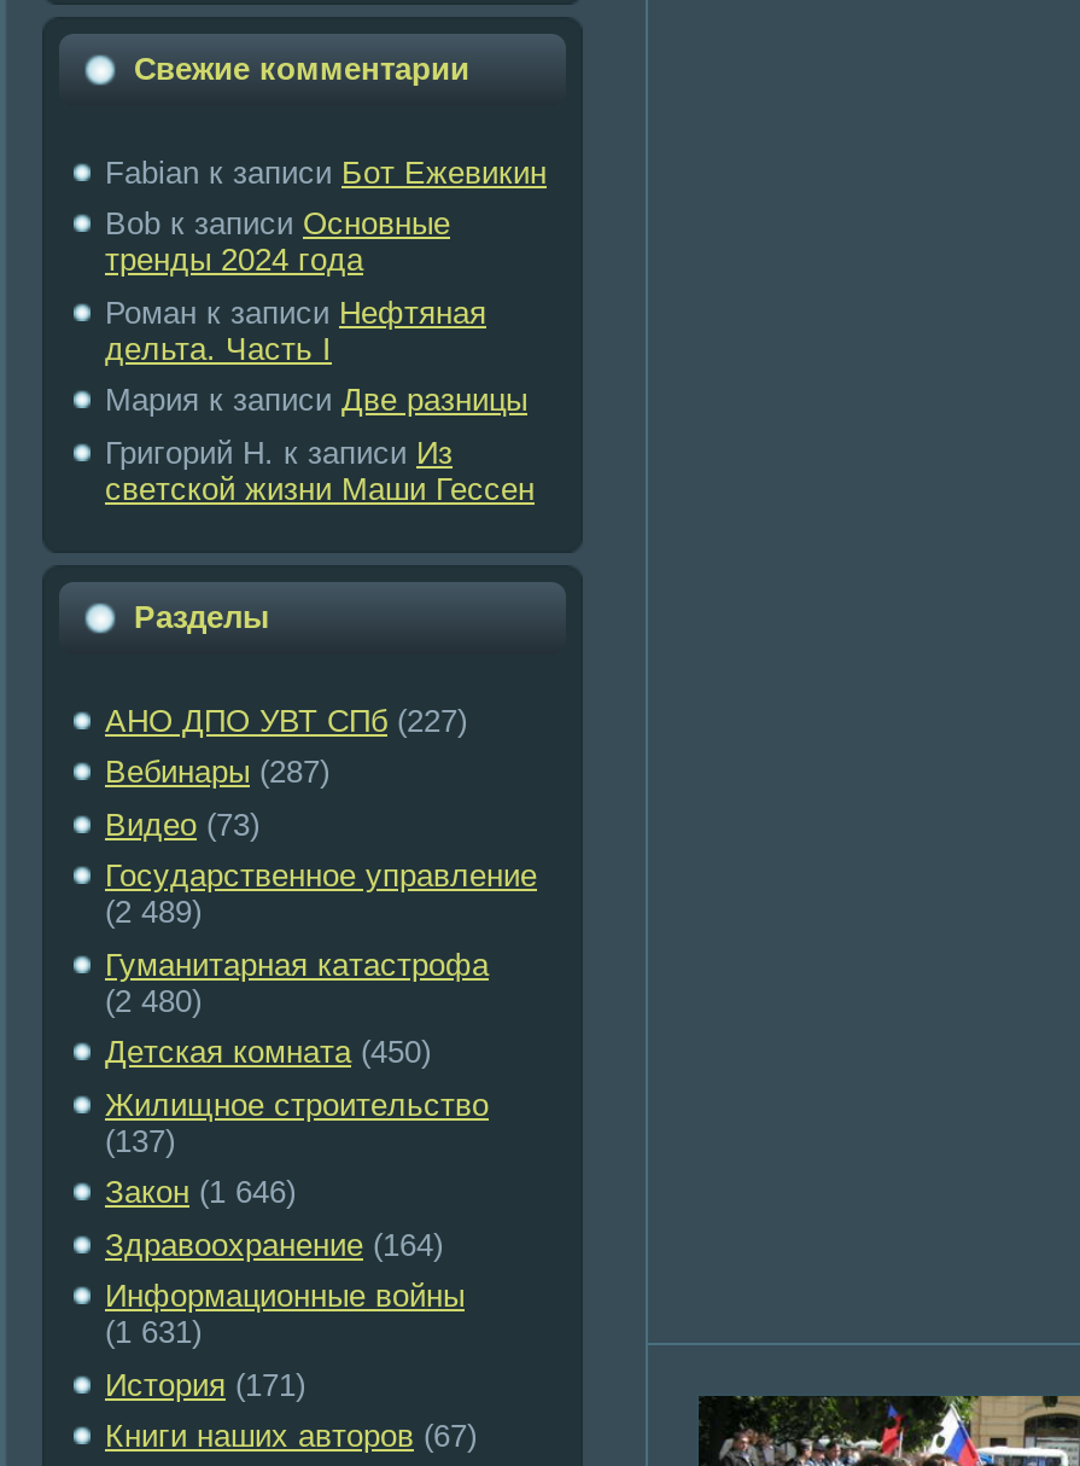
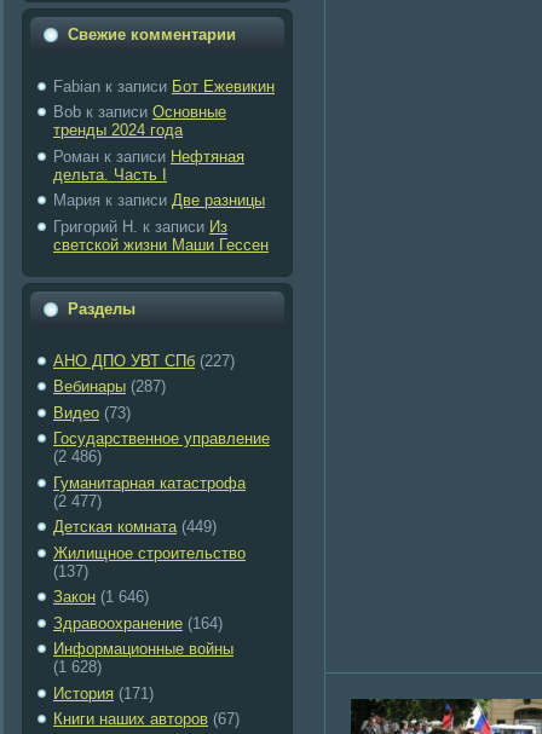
- (2 489)
+ (2 486)

- (2 480)
+ (2 477)

- Детская комната (450)
+ Детская комната (449)

- (1 631)
+ (1 628)
